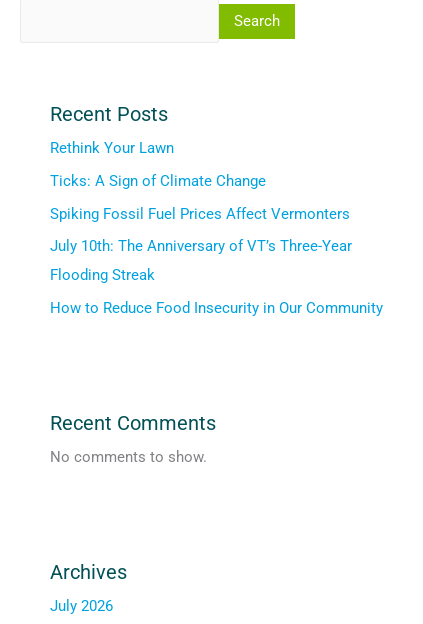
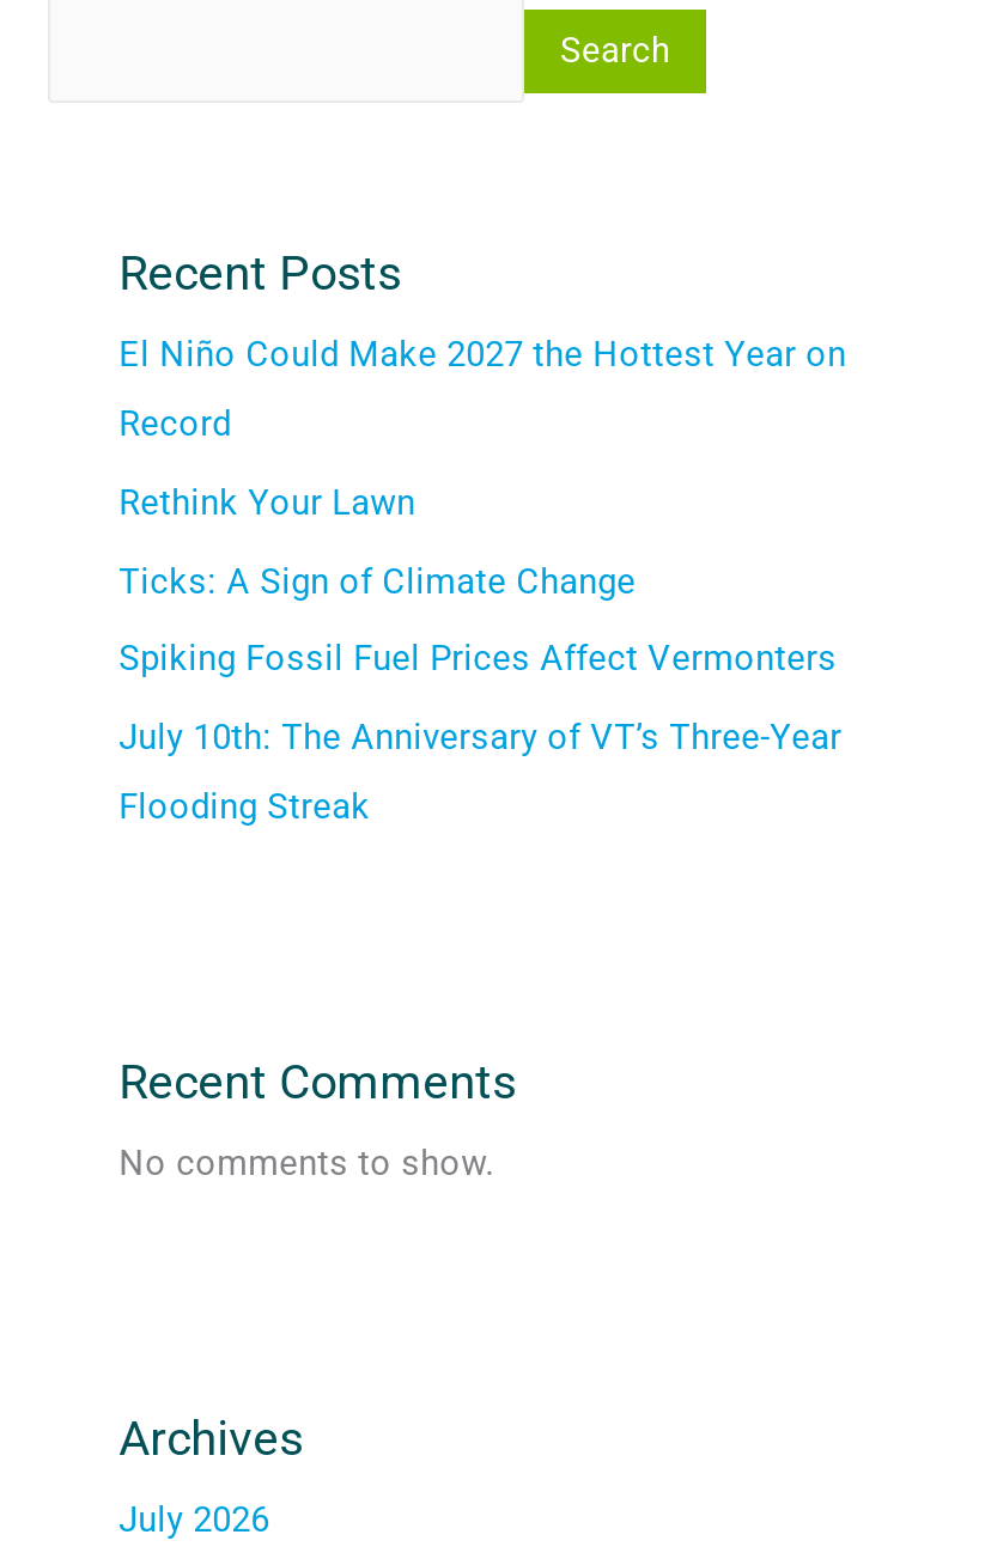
+ El Niño Could Make 2027 the Hottest Year on
+ Record

moved down: Rethink Your Lawn | Ticks: A Sign of Climate Change | Spiking Fossil Fuel Prices Affect Vermonters | July 10th: The Anniversary of VT’s Three-Year | Flooding Streak

- How to Reduce Food Insecurity in Our Community
